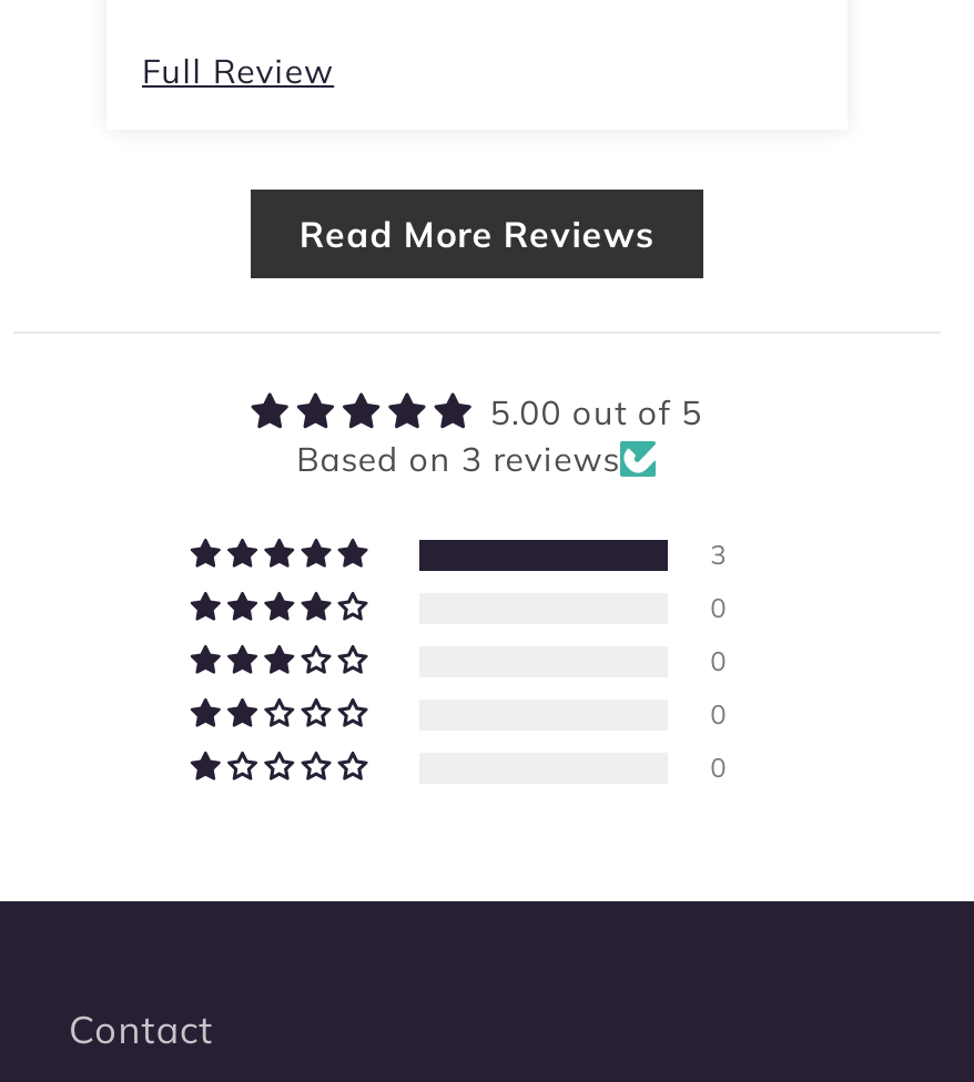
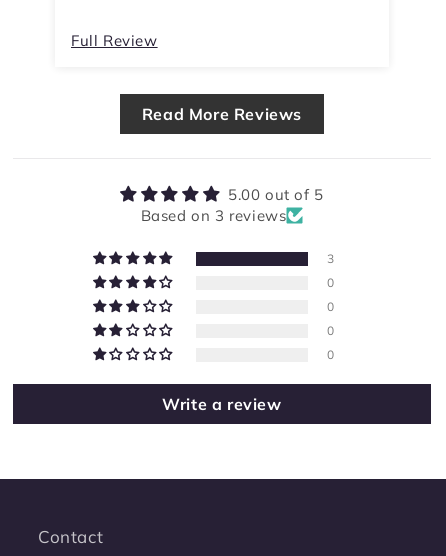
+ Write a review
